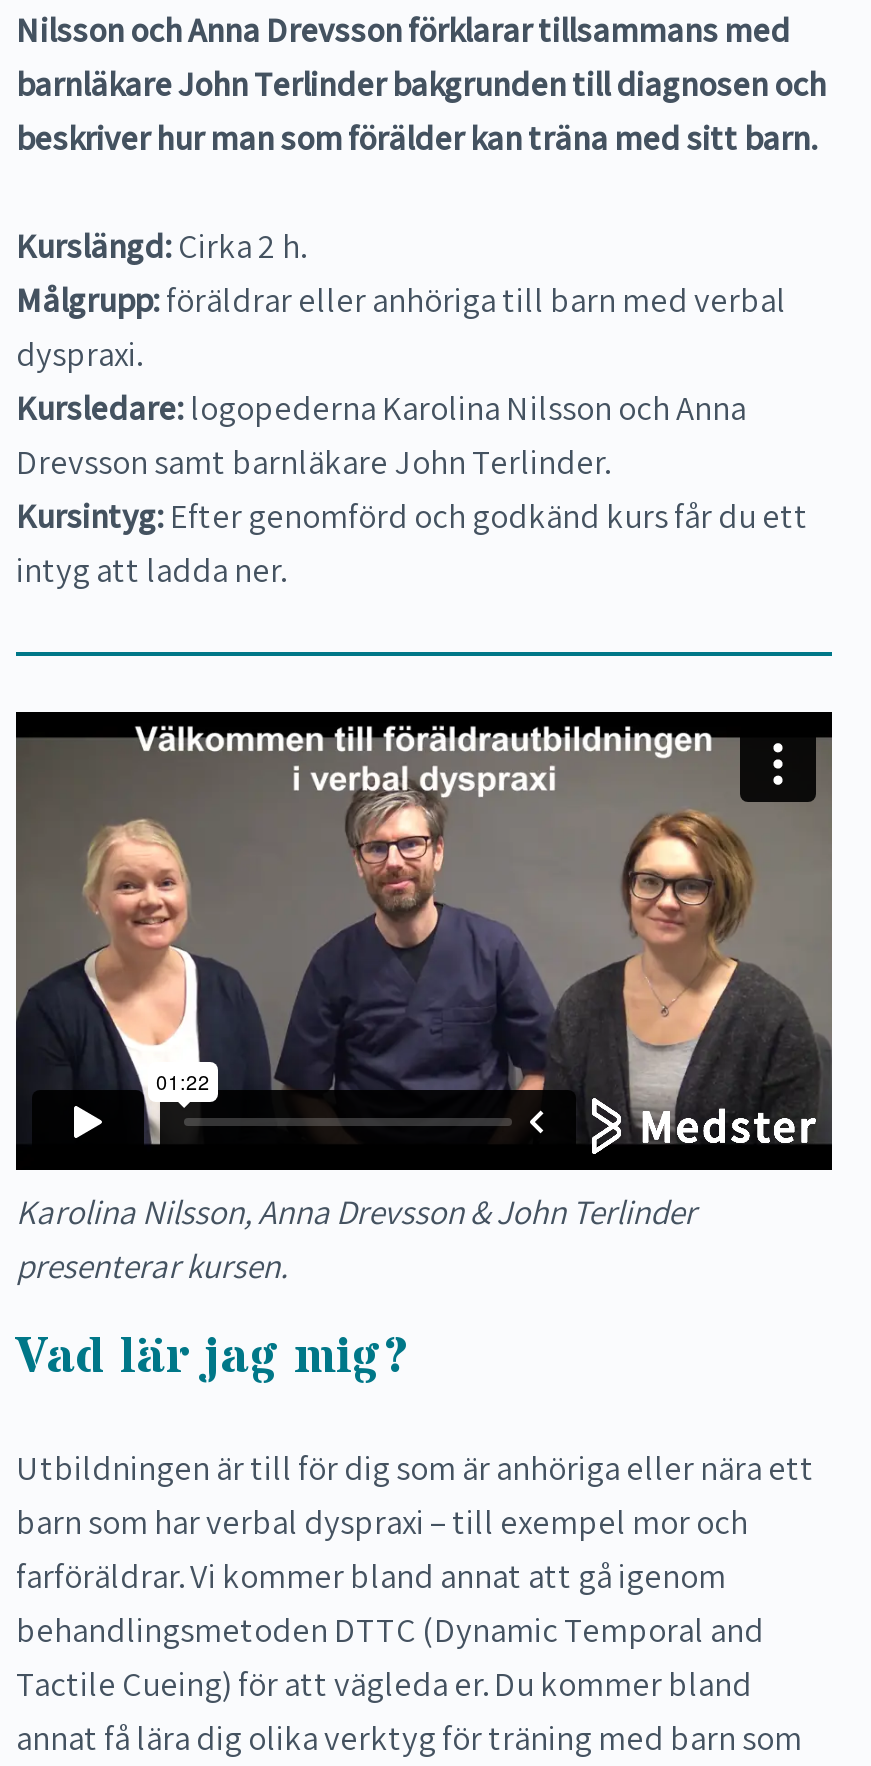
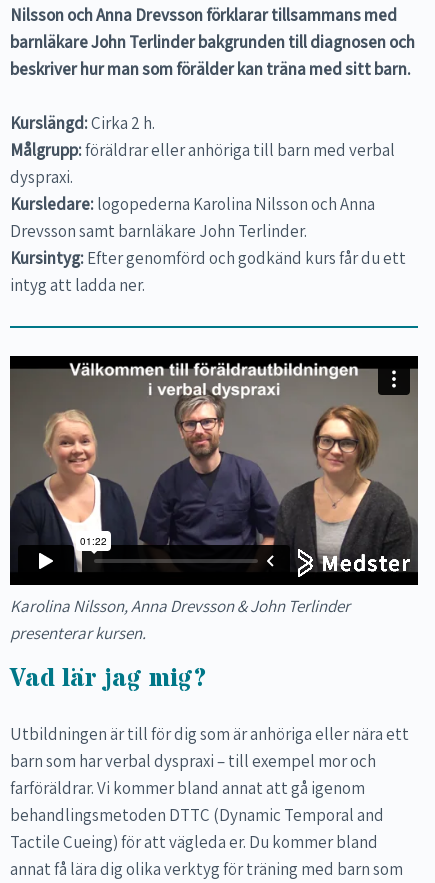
- [image]
+ [image]
